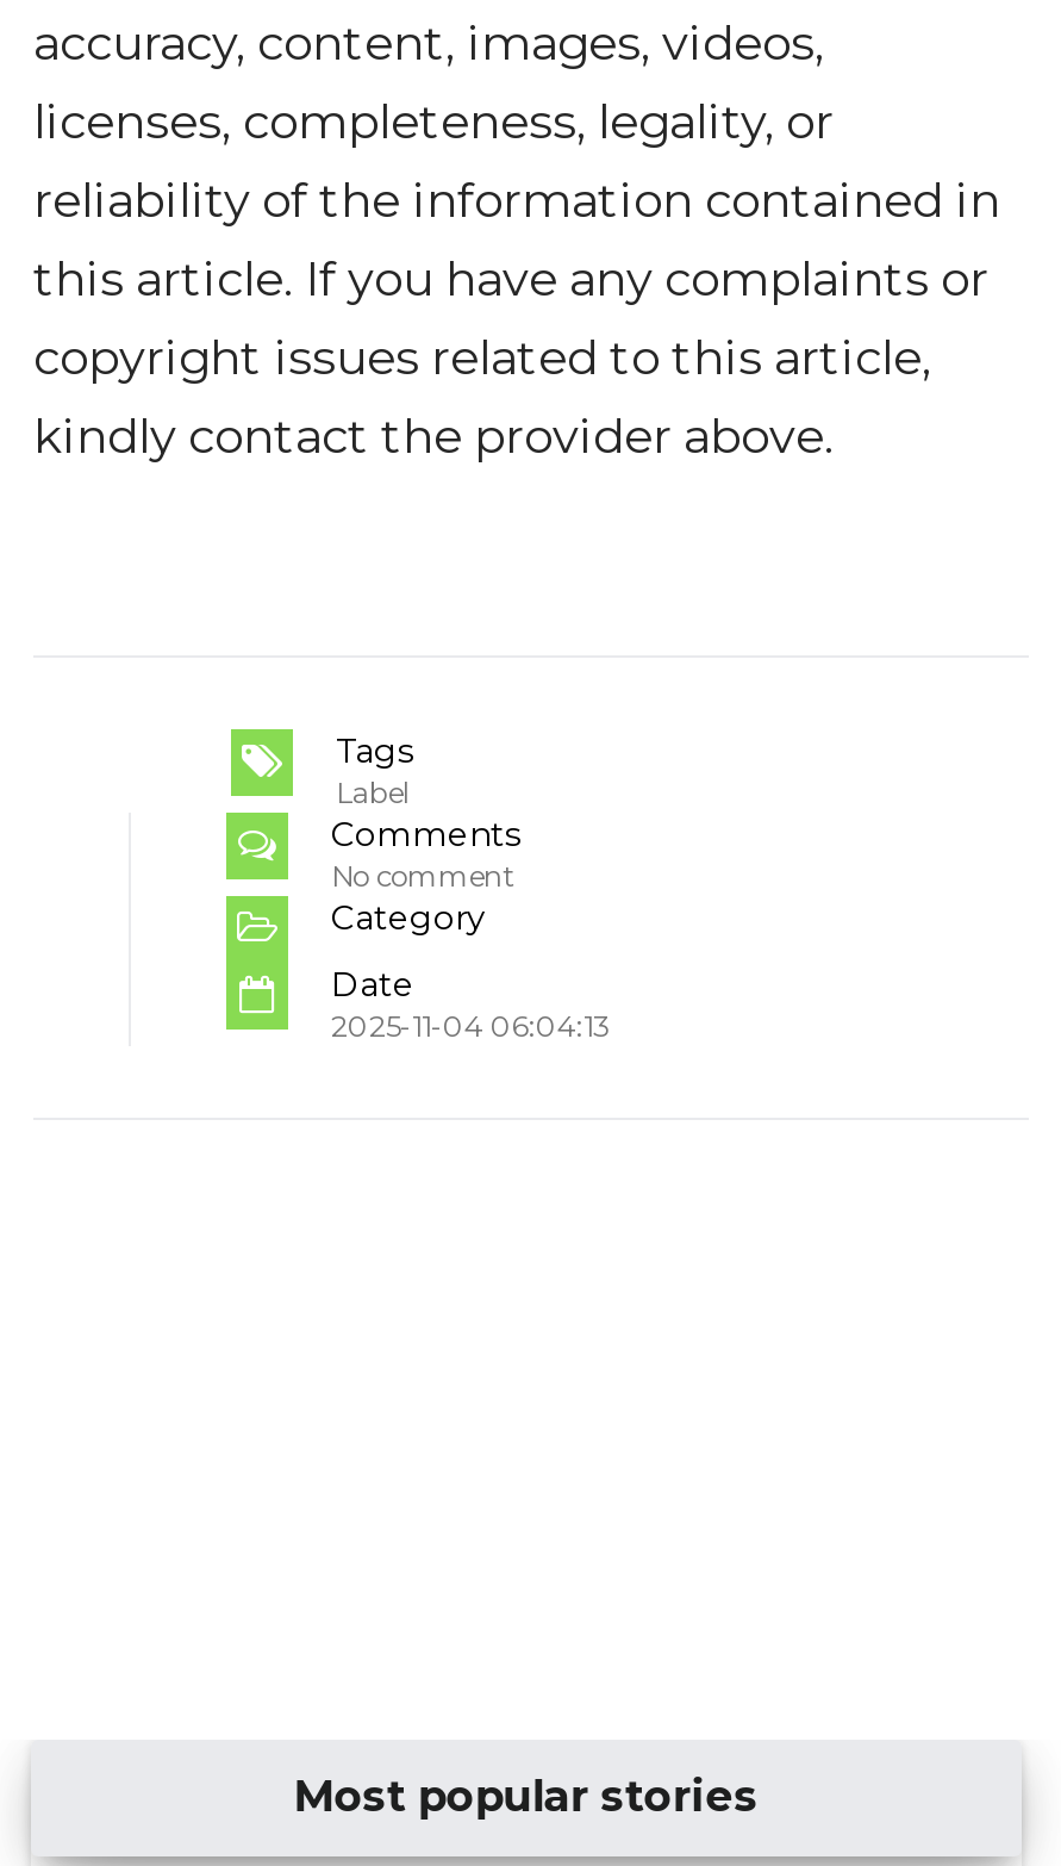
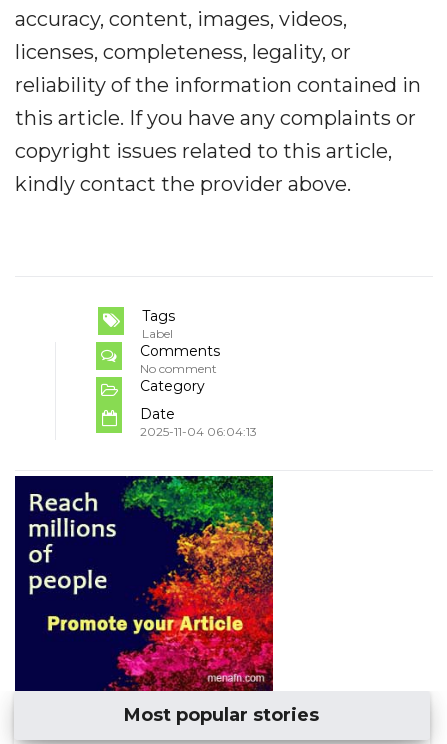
+ [image]
